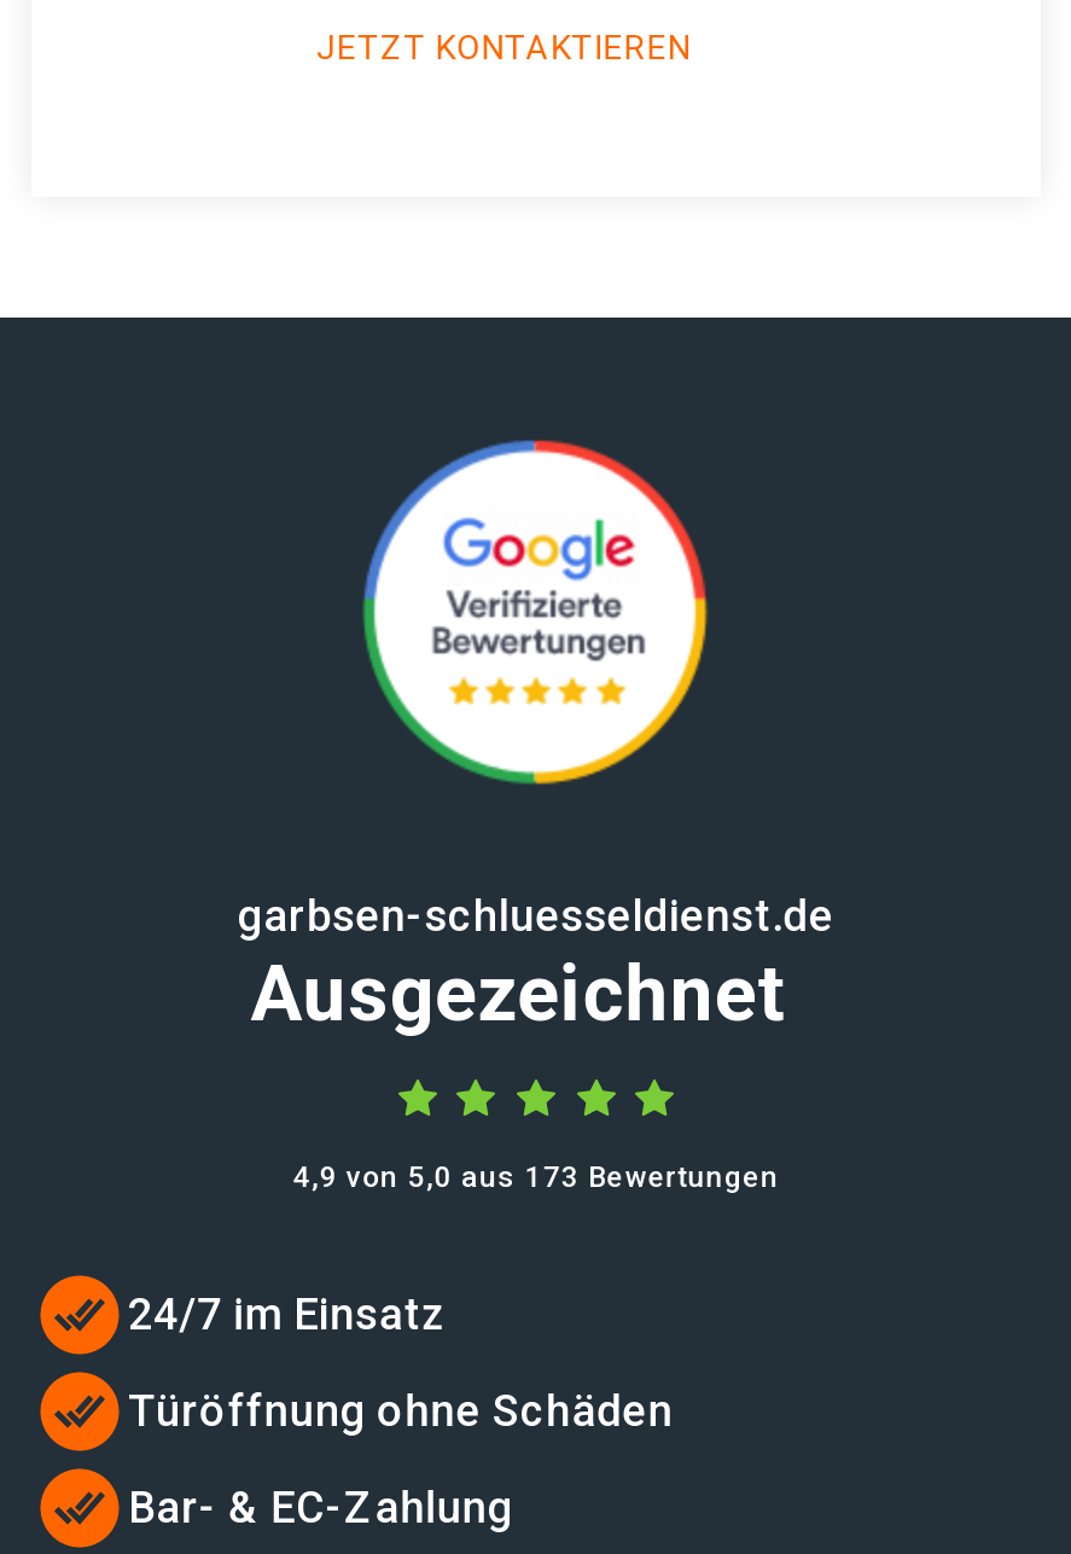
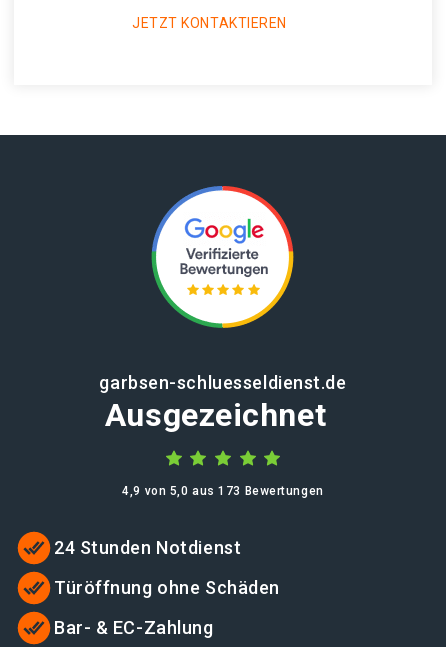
- 24/7 im Einsatz
+ 24 Stunden Notdienst
